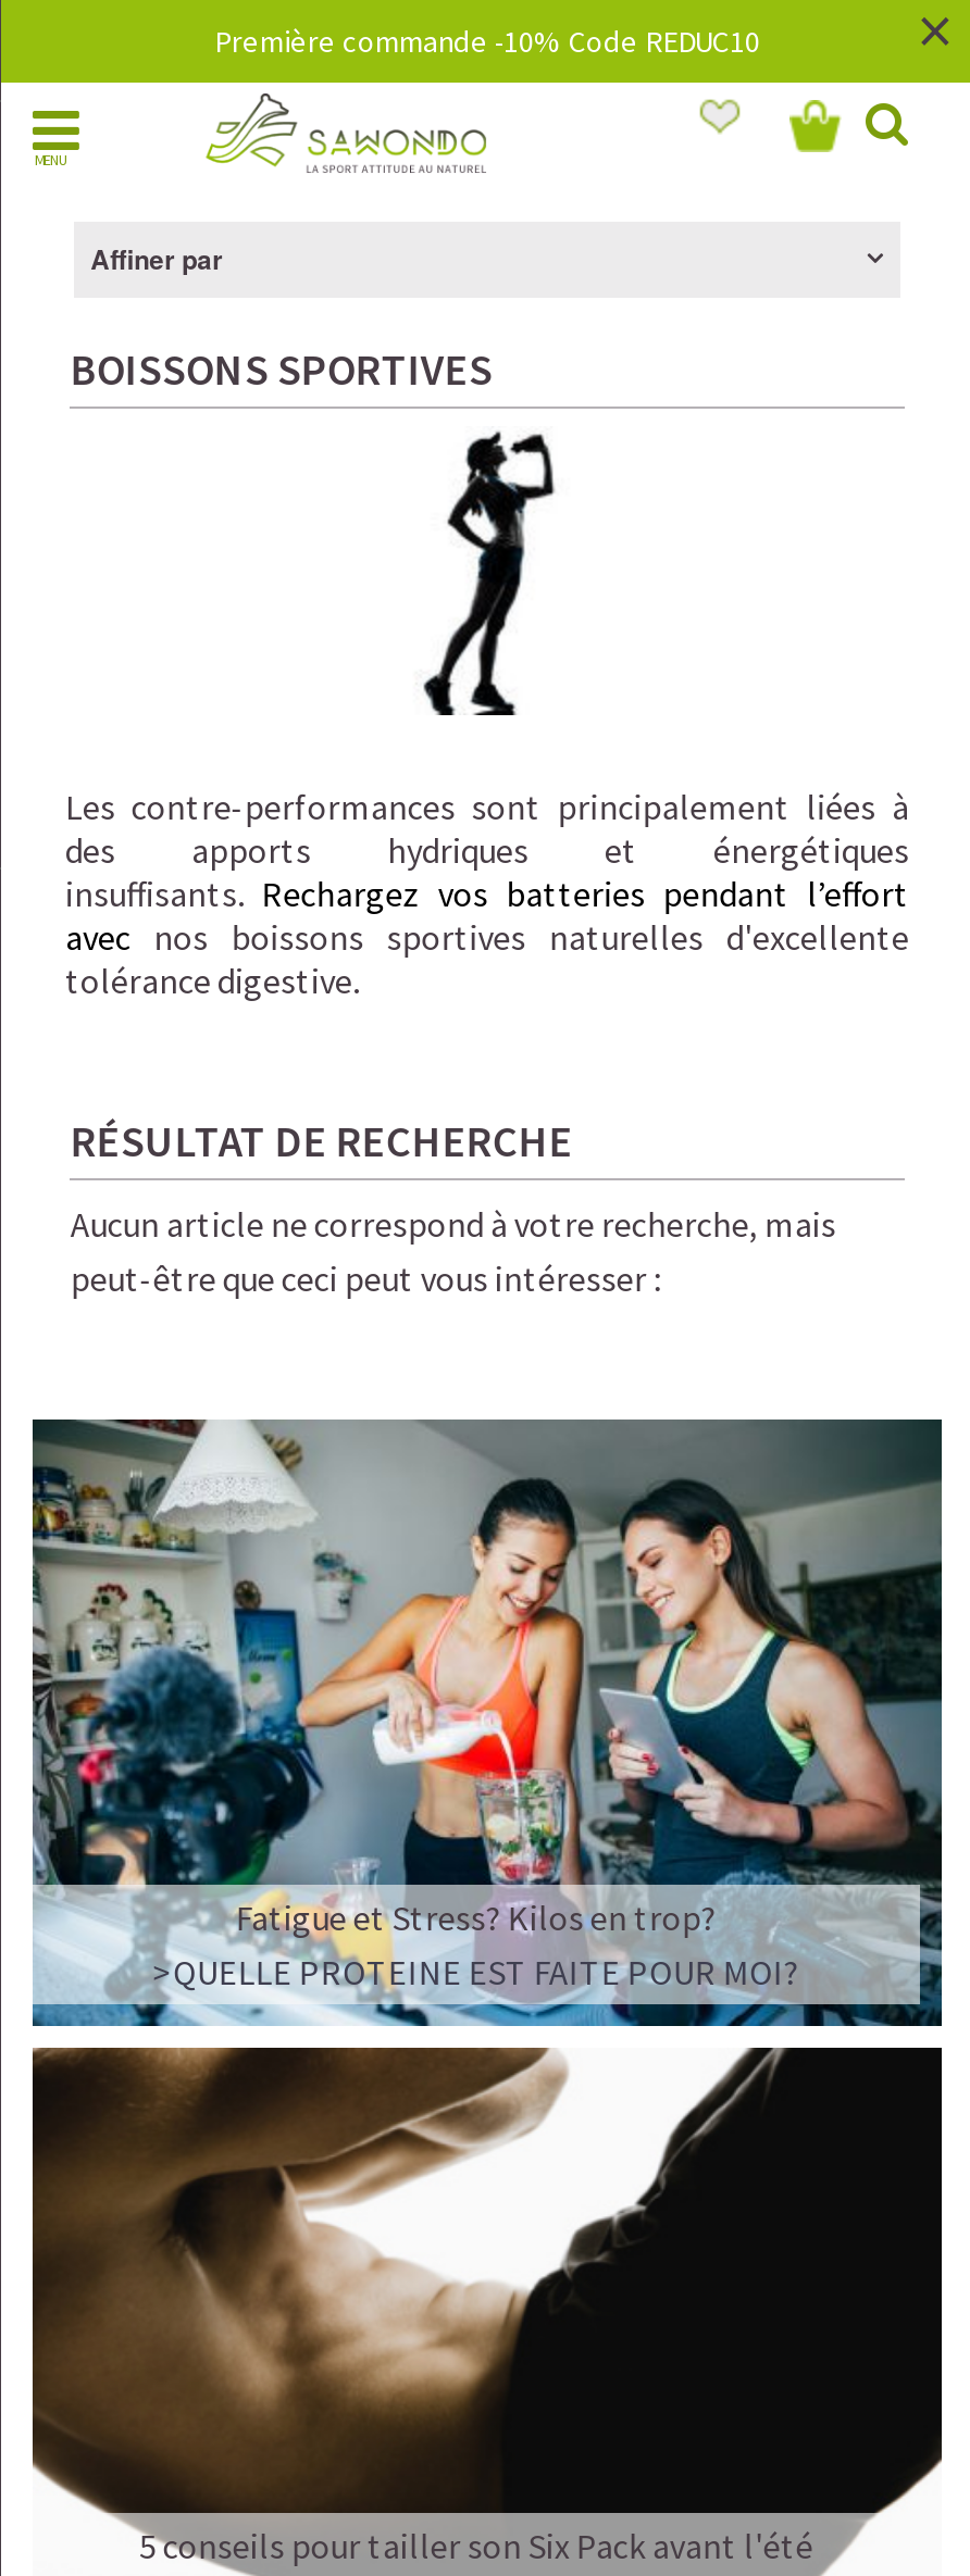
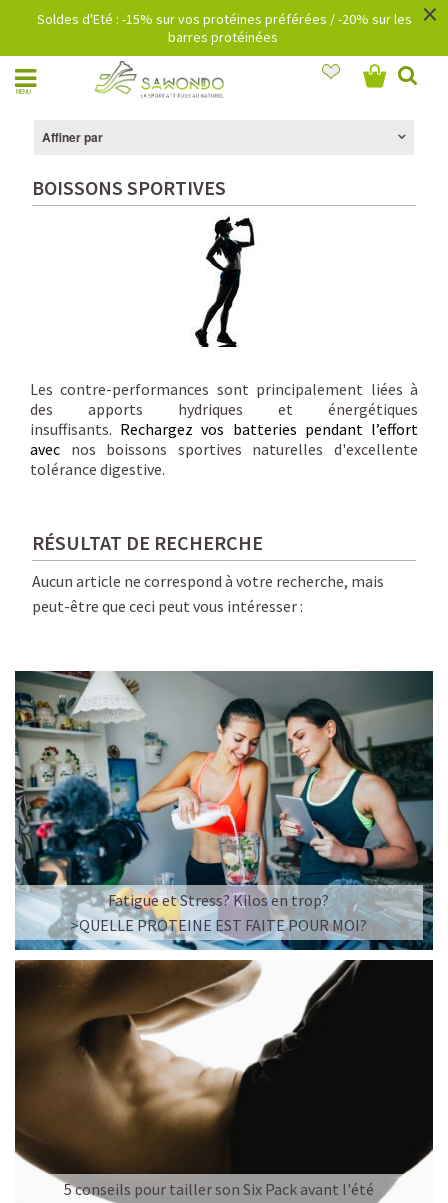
- Première commande -10% Code REDUC10
+ Soldes d'Eté : -15% sur vos protéines préférées / -20% sur les
+ barres protéinées
